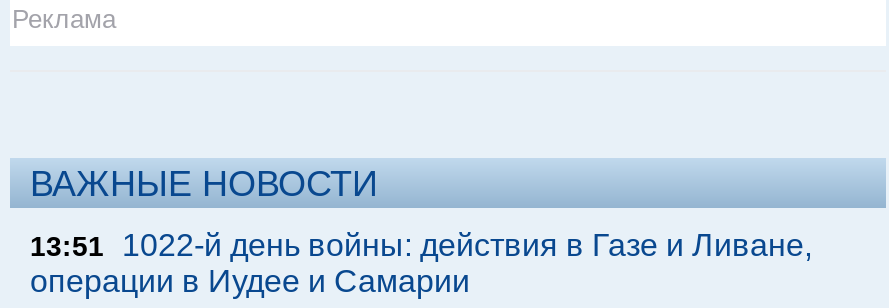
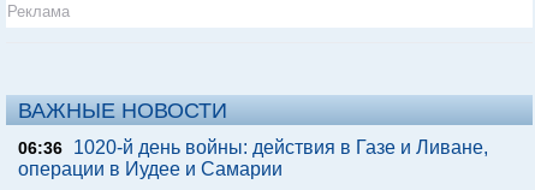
- 13:51 1022-й день войны: действия в Газе и Ливане,
+ 06:36 1020-й день войны: действия в Газе и Ливане,
